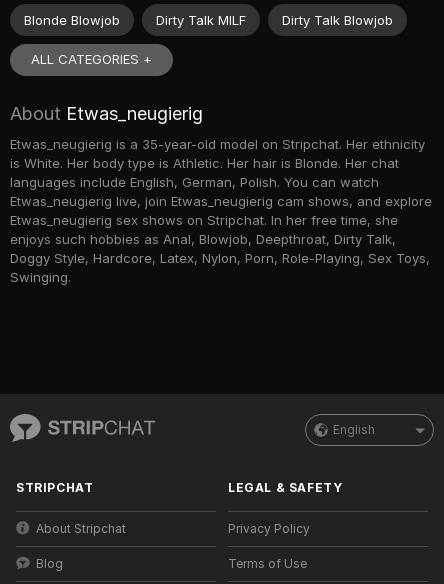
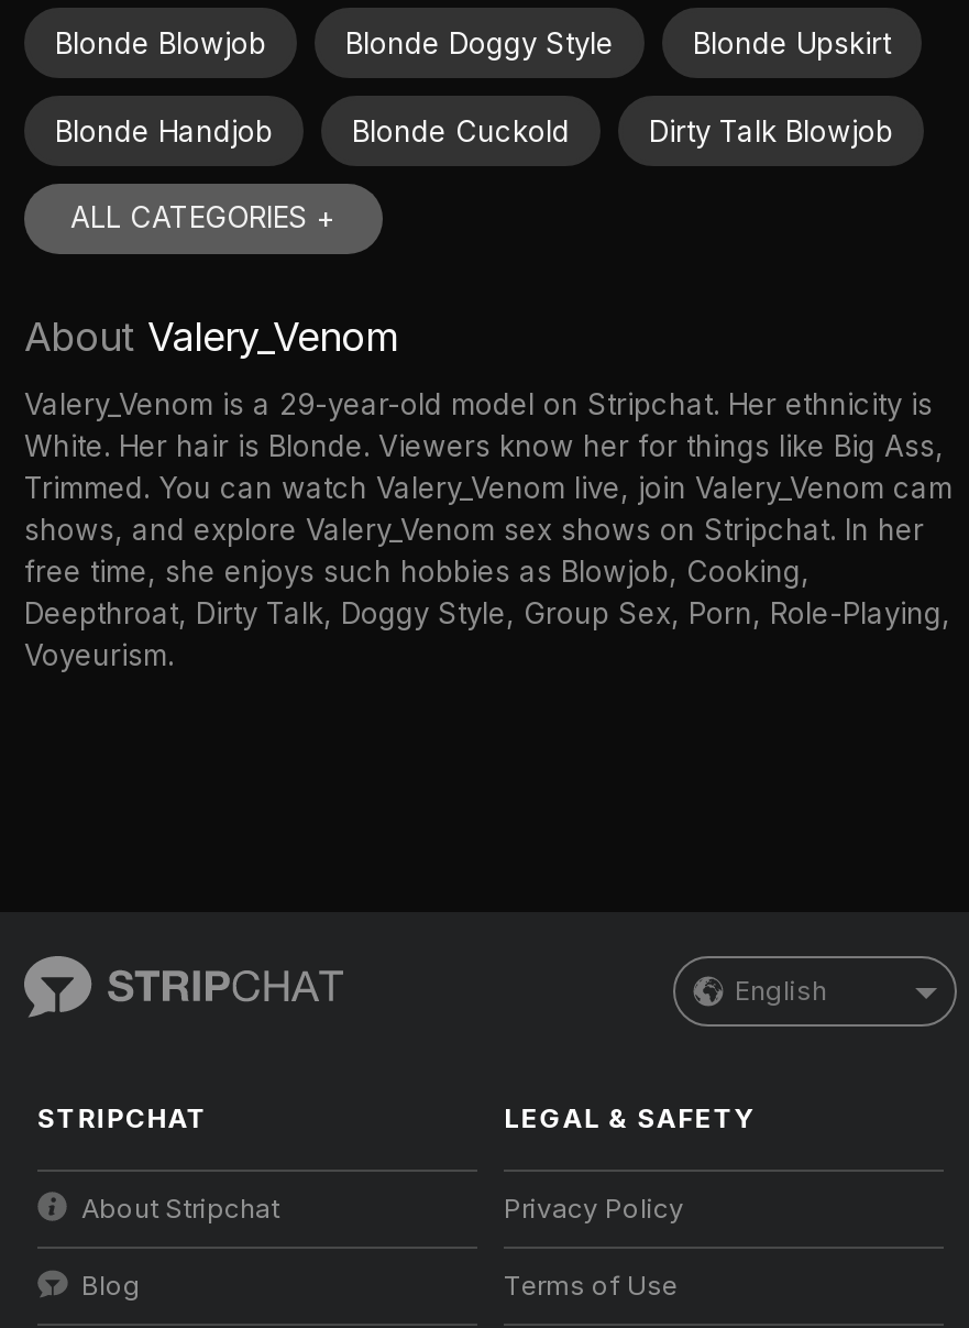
moved down: Dirty Talk Blowjob | ALL CATEGORIES +

- Dirty Talk MILF
+ Blonde Doggy Style
+ Blonde Upskirt
+ Blonde Handjob
+ Blonde Cuckold

- About Etwas_neugierig
+ About Valery_Venom

- Etwas_neugierig is a 35-year-old model on Stripchat. Her ethnicity
- is White. Her body type is Athletic. Her hair is Blonde. Her chat
- languages include English, German, Polish. You can watch
- Etwas_neugierig live, join Etwas_neugierig cam shows, and explore
- Etwas_neugierig sex shows on Stripchat. In her free time, she
- enjoys such hobbies as Anal, Blowjob, Deepthroat, Dirty Talk,
- Doggy Style, Hardcore, Latex, Nylon, Porn, Role-Playing, Sex Toys,
- Swinging.
+ Valery_Venom is a 29-year-old model on Stripchat. Her ethnicity is
+ White. Her hair is Blonde. Viewers know her for things like Big Ass,
+ Trimmed. You can watch Valery_Venom live, join Valery_Venom cam
+ shows, and explore Valery_Venom sex shows on Stripchat. In her
+ free time, she enjoys such hobbies as Blowjob, Cooking,
+ Deepthroat, Dirty Talk, Doggy Style, Group Sex, Porn, Role-Playing,
+ Voyeurism.
